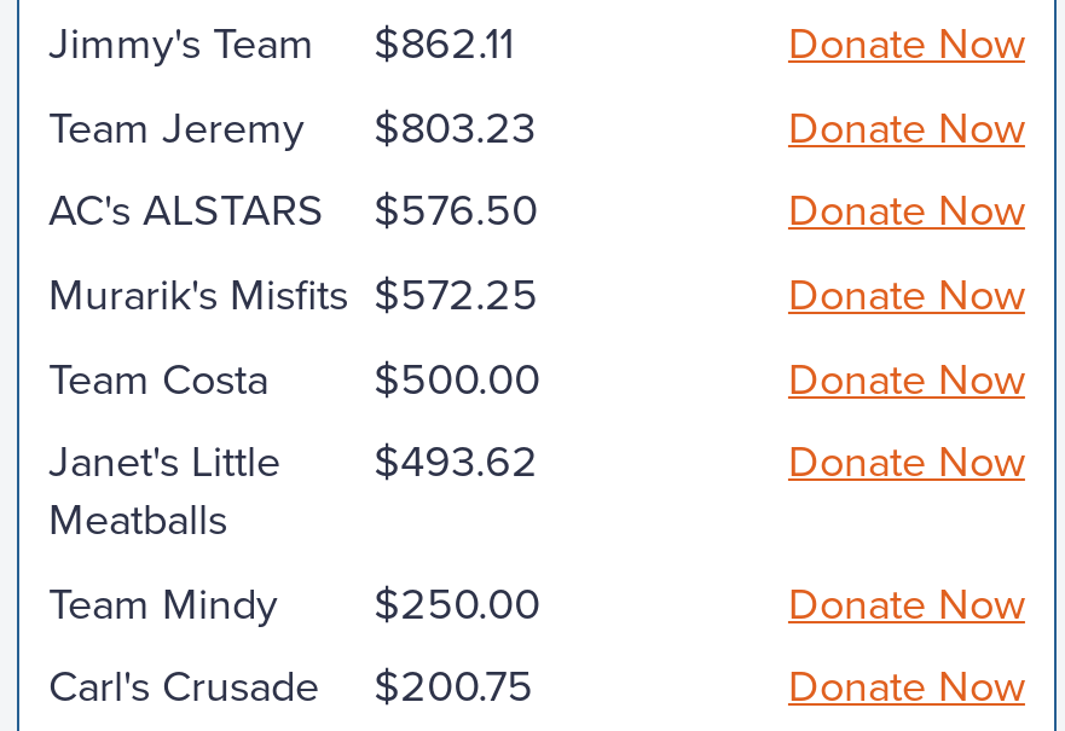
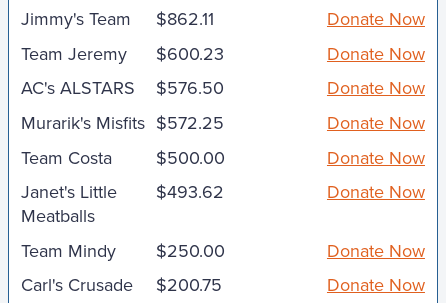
- Team Jeremy $803.23
+ Team Jeremy $600.23
